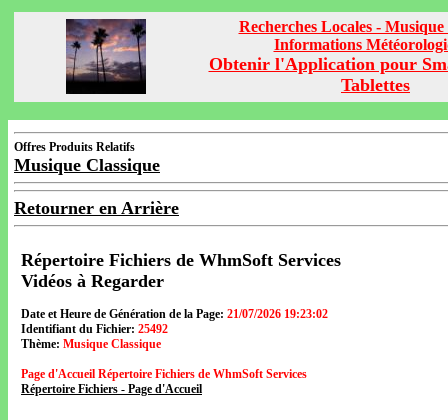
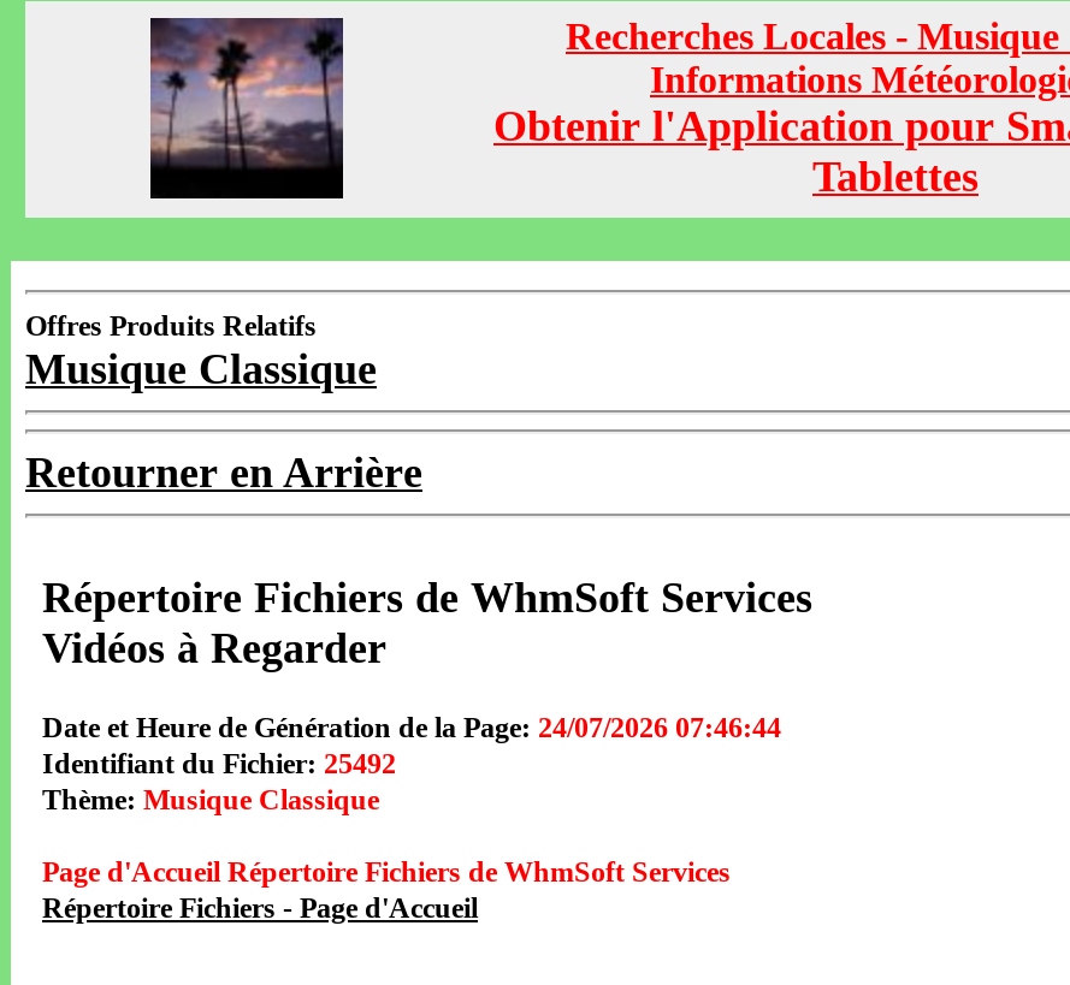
- Date et Heure de Génération de la Page: 21/07/2026 19:23:02
+ Date et Heure de Génération de la Page: 24/07/2026 07:46:44
